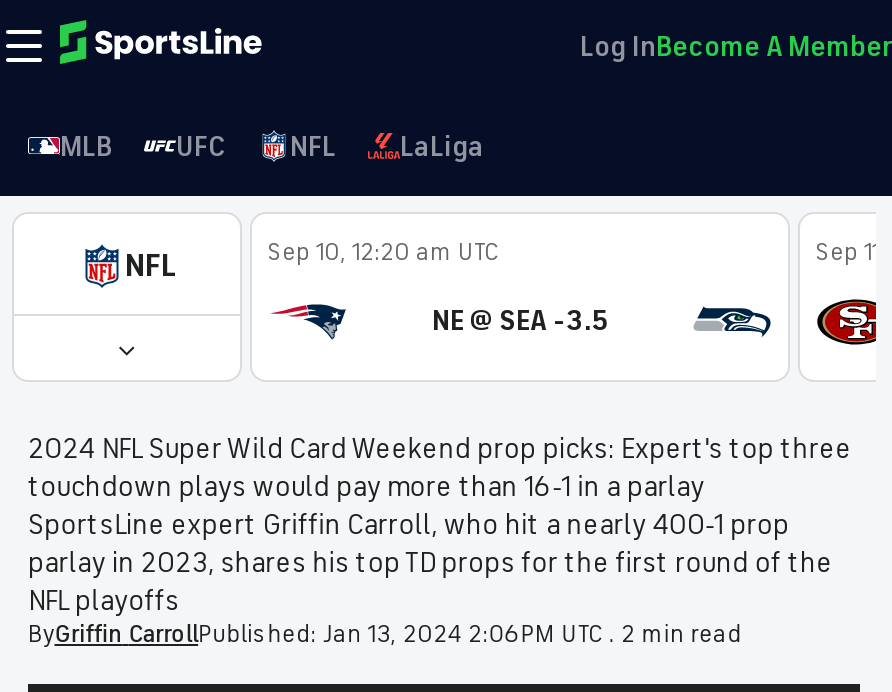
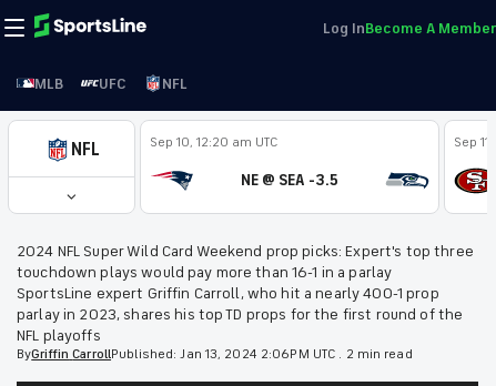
- LaLiga
